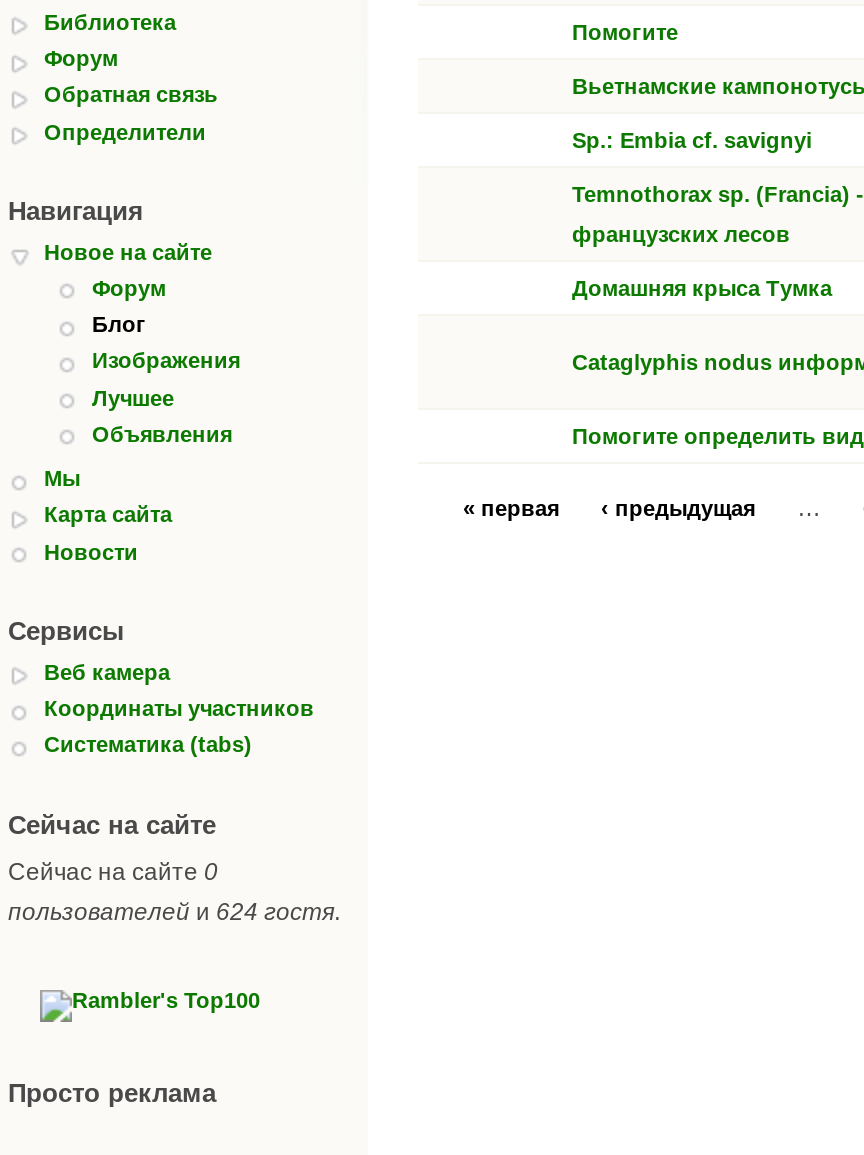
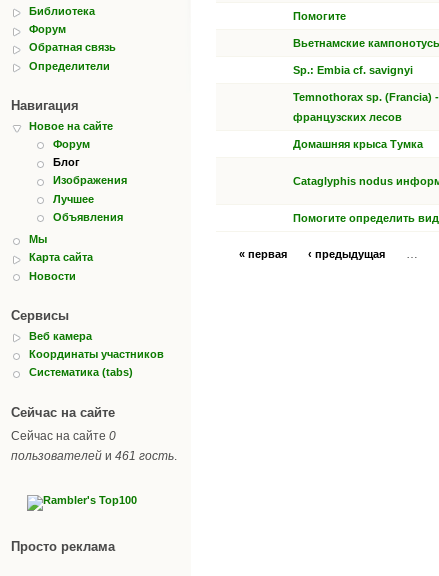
- пользователей и 624 гостя.
+ пользователей и 461 гость.
